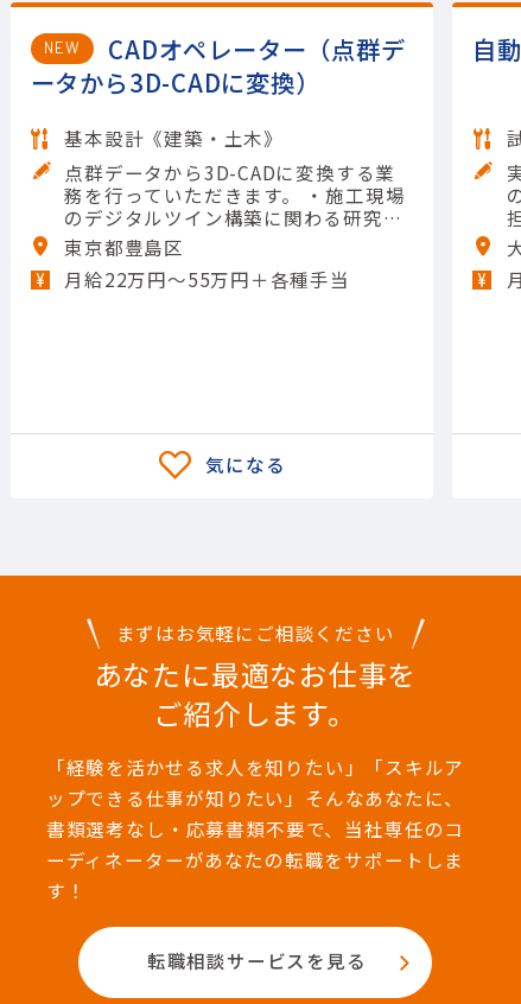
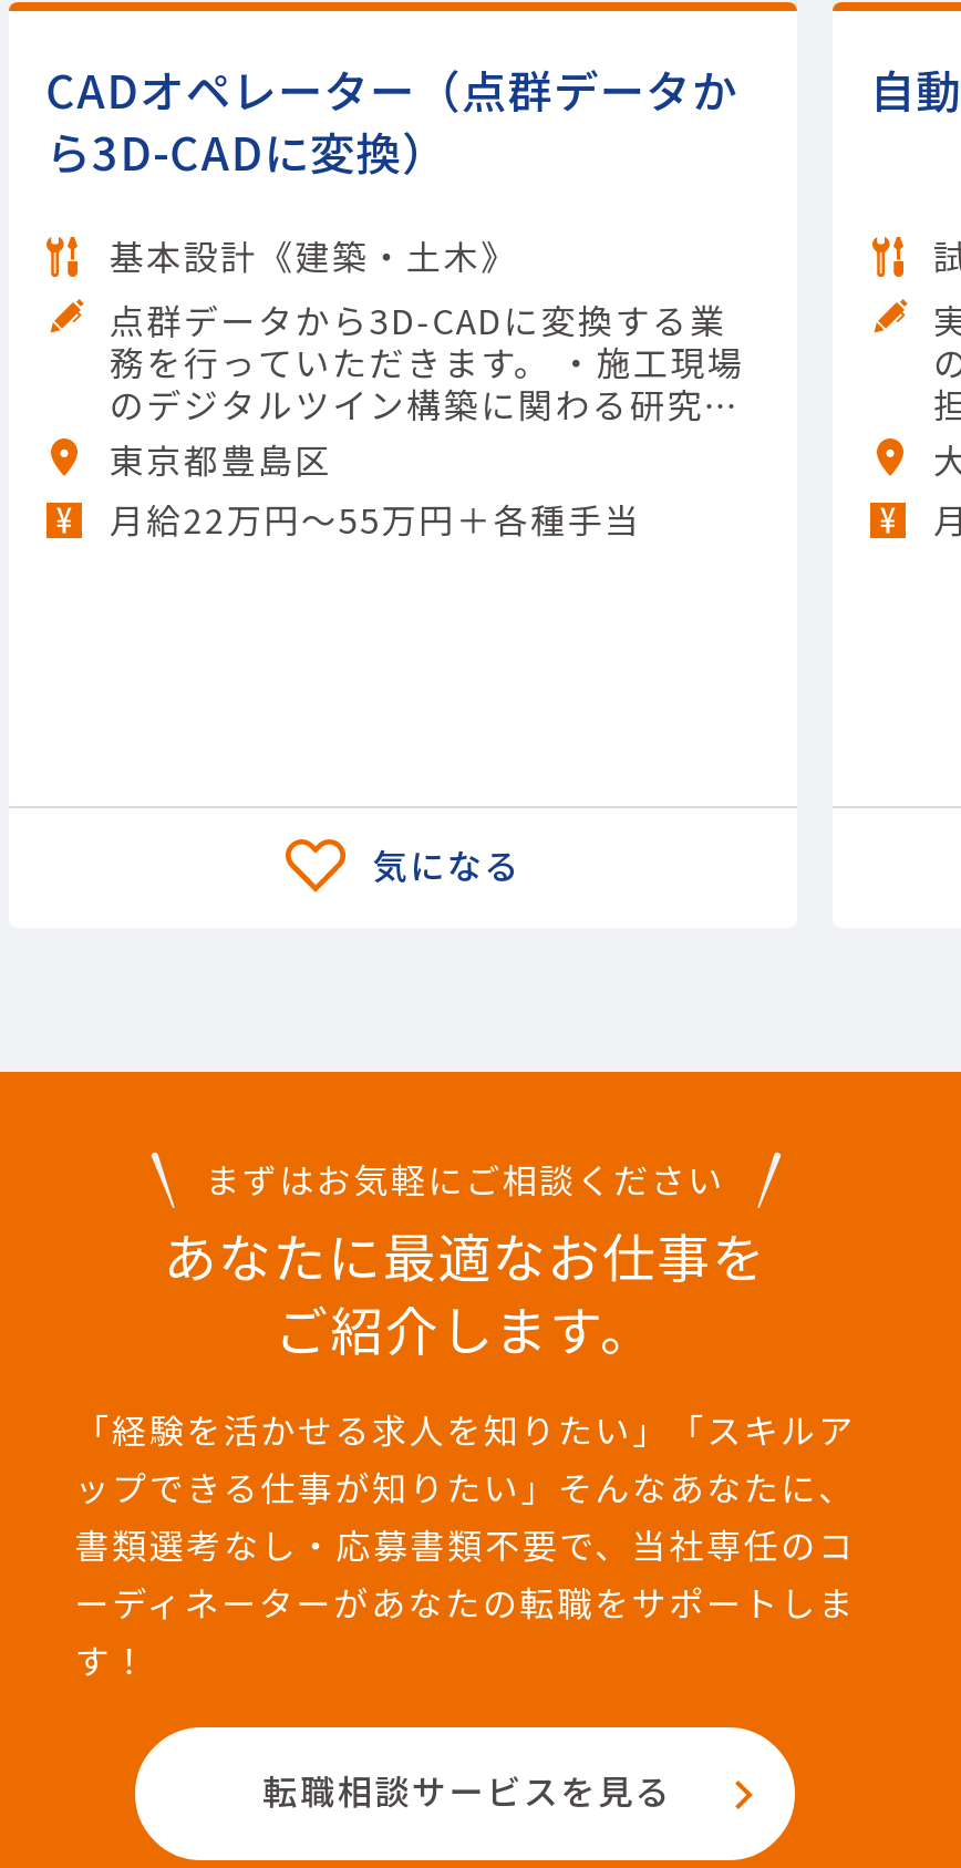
- NEW
- CADオペレーター（点群デ
- ータから3D-CADに変換）
+ CADオペレーター（点群データか
+ ら3D-CADに変換）
